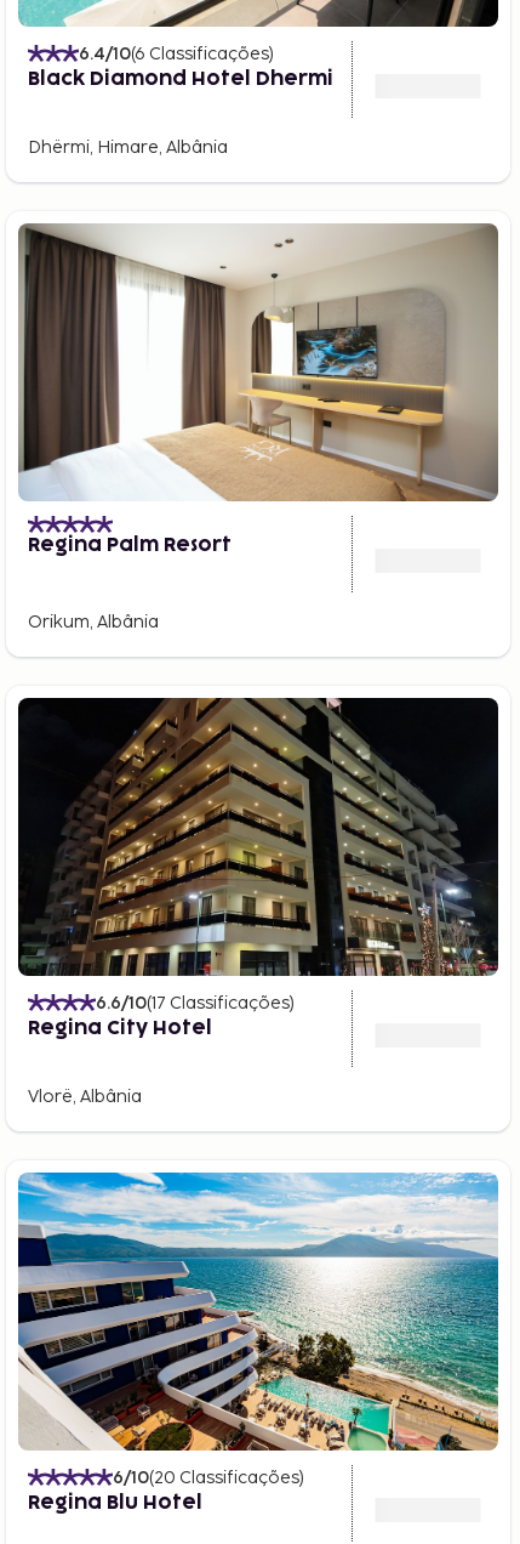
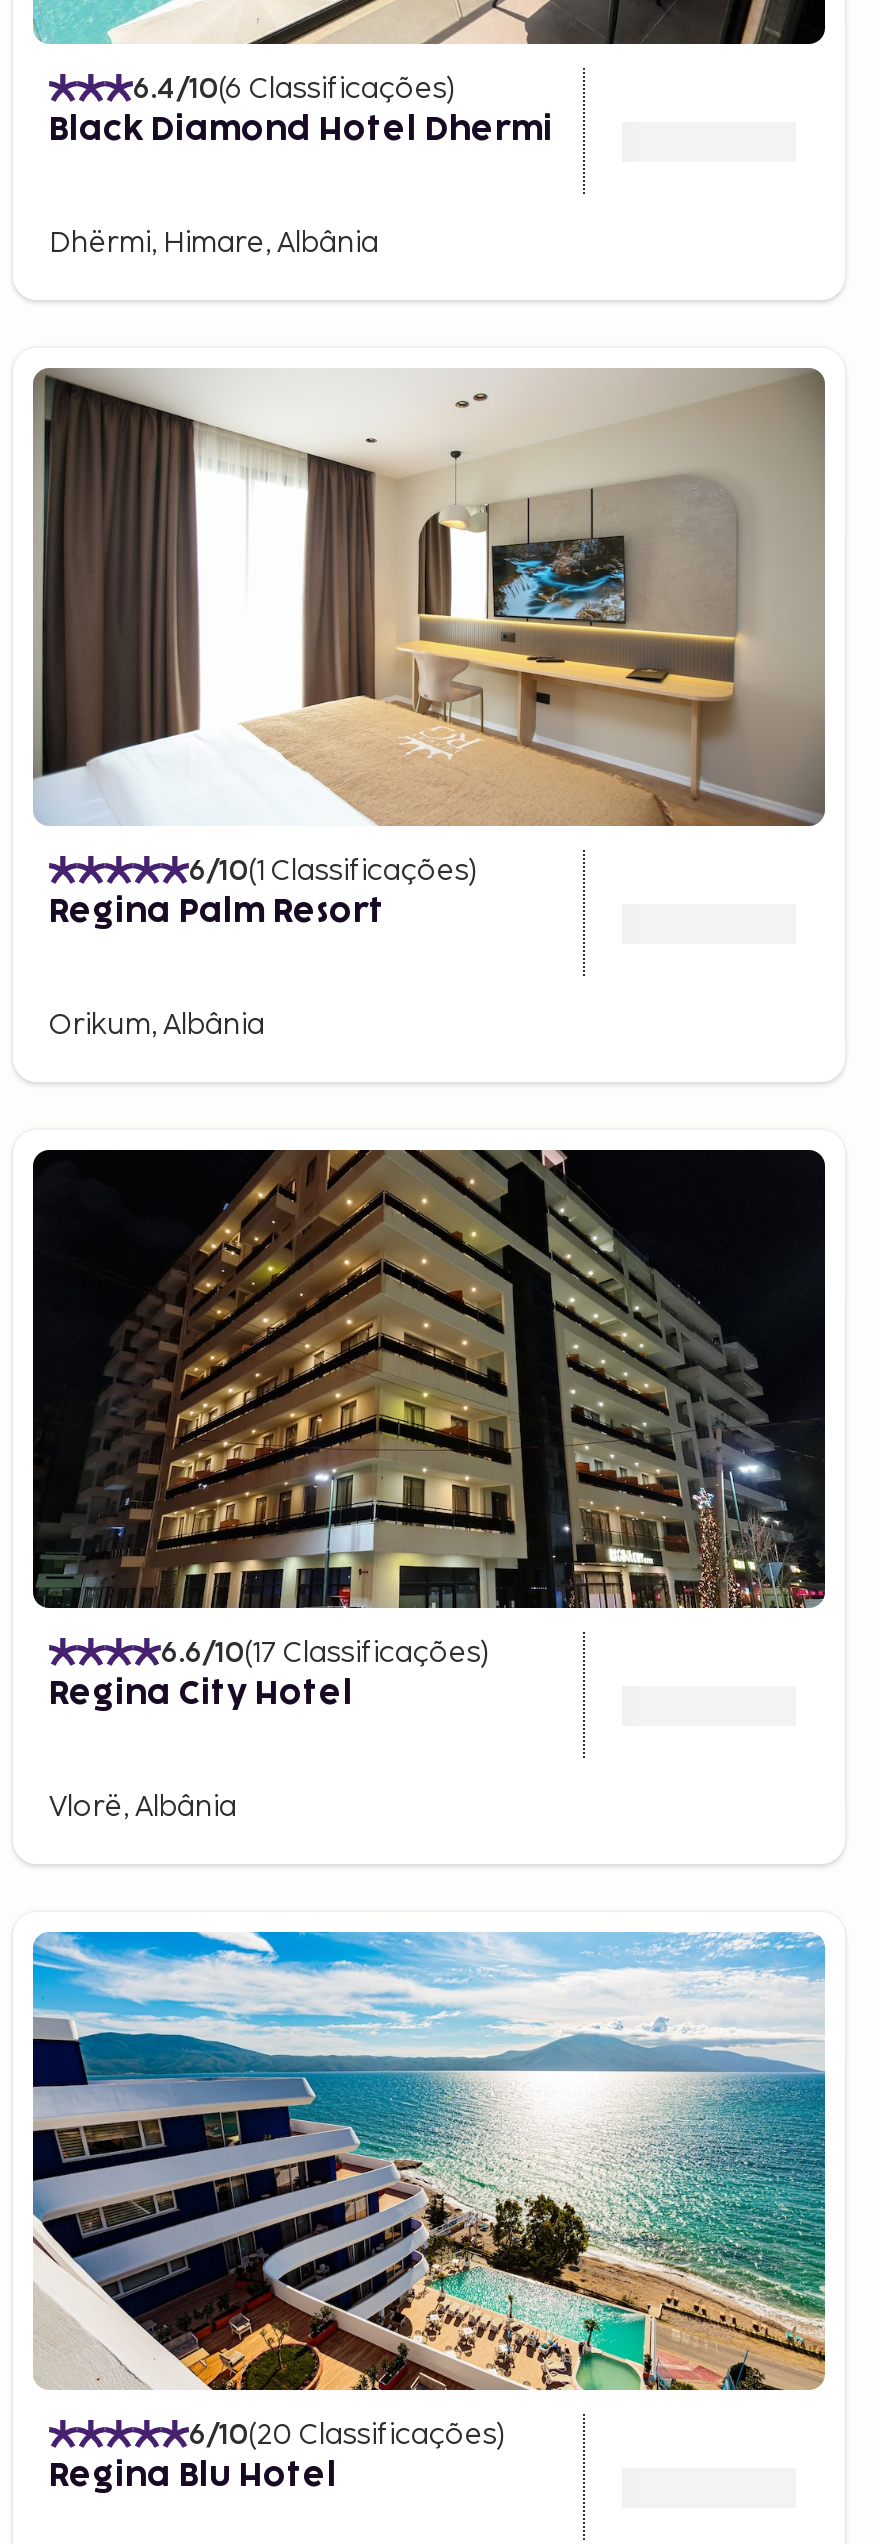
+ 6/10(1 Classificações)
